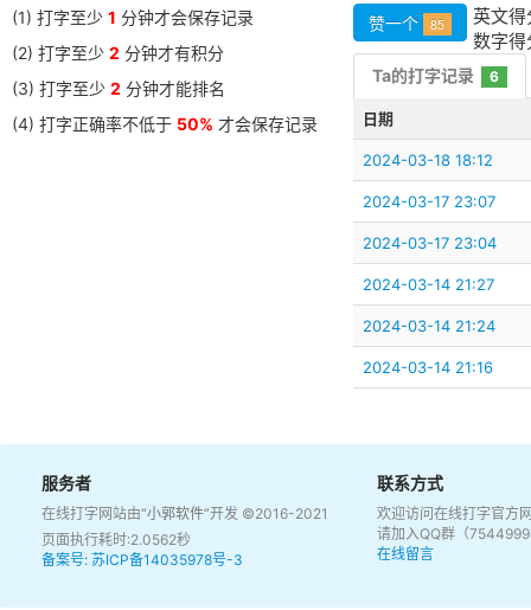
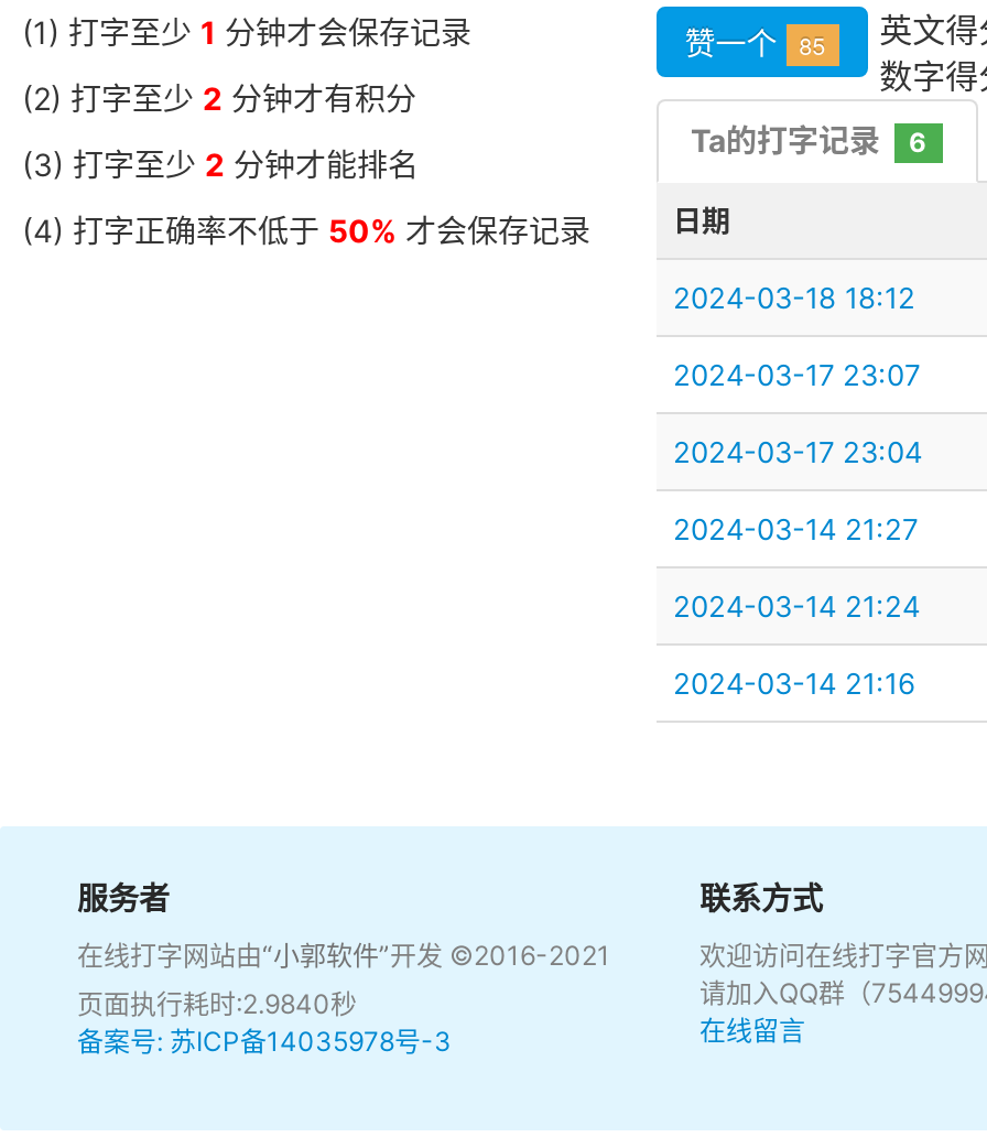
- 页面执行耗时:2.0562秒
+ 页面执行耗时:2.9840秒
